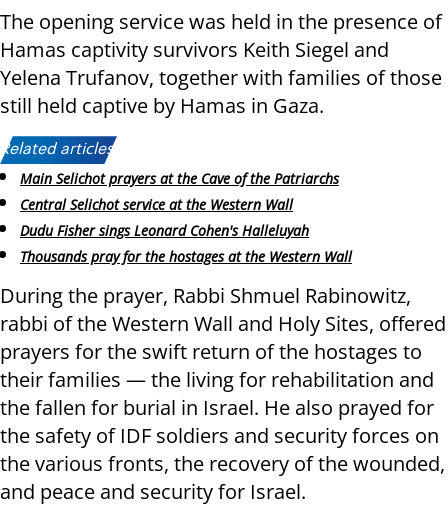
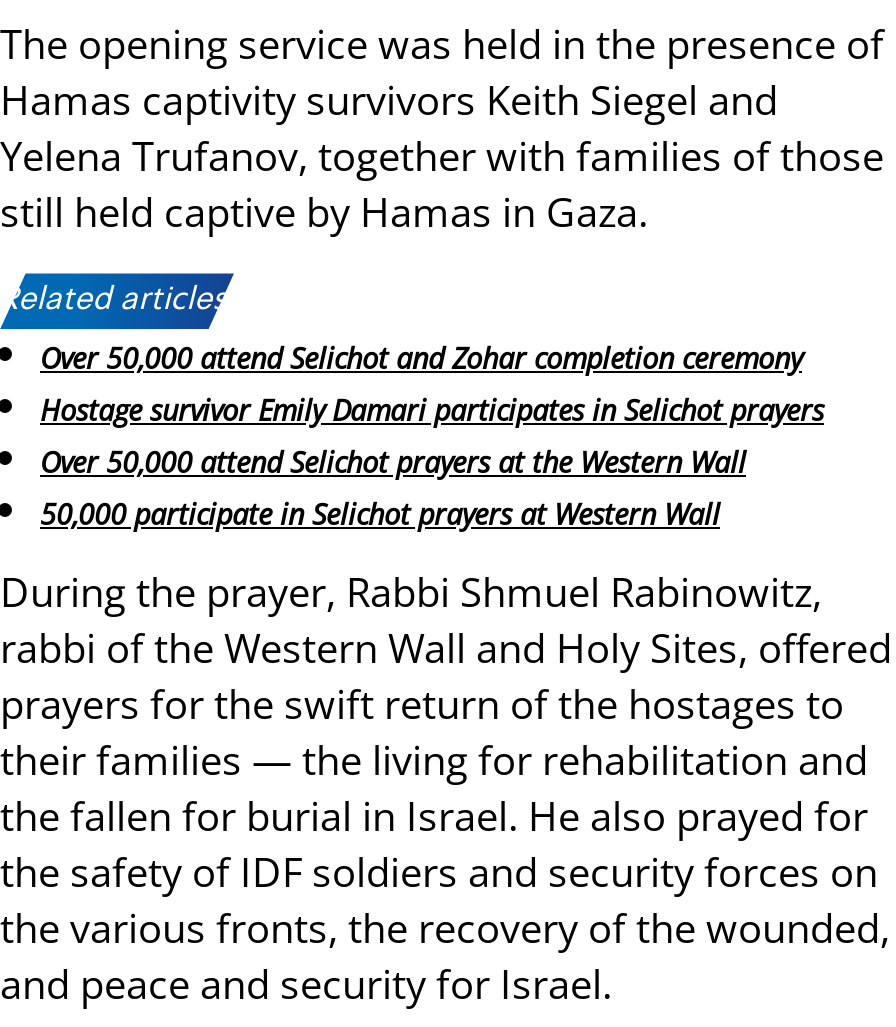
- Main Selichot prayers at the Cave of the Patriarchs
- Central Selichot service at the Western Wall
- Dudu Fisher sings Leonard Cohen's Halleluyah
- Thousands pray for the hostages at the Western Wall
+ Over 50,000 attend Selichot and Zohar completion ceremony
+ Hostage survivor Emily Damari participates in Selichot prayers
+ Over 50,000 attend Selichot prayers at the Western Wall
+ 50,000 participate in Selichot prayers at Western Wall
